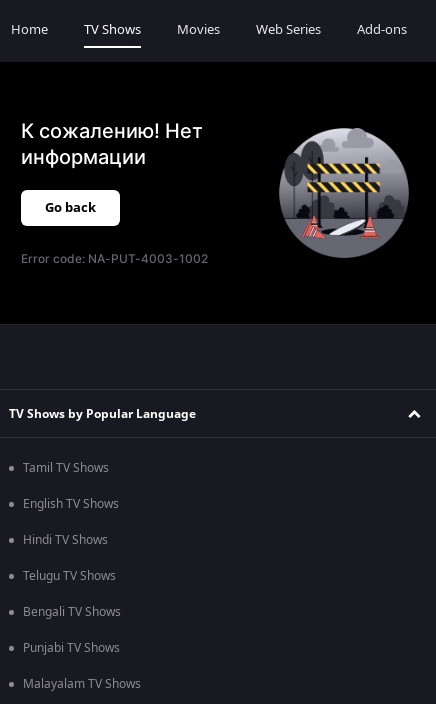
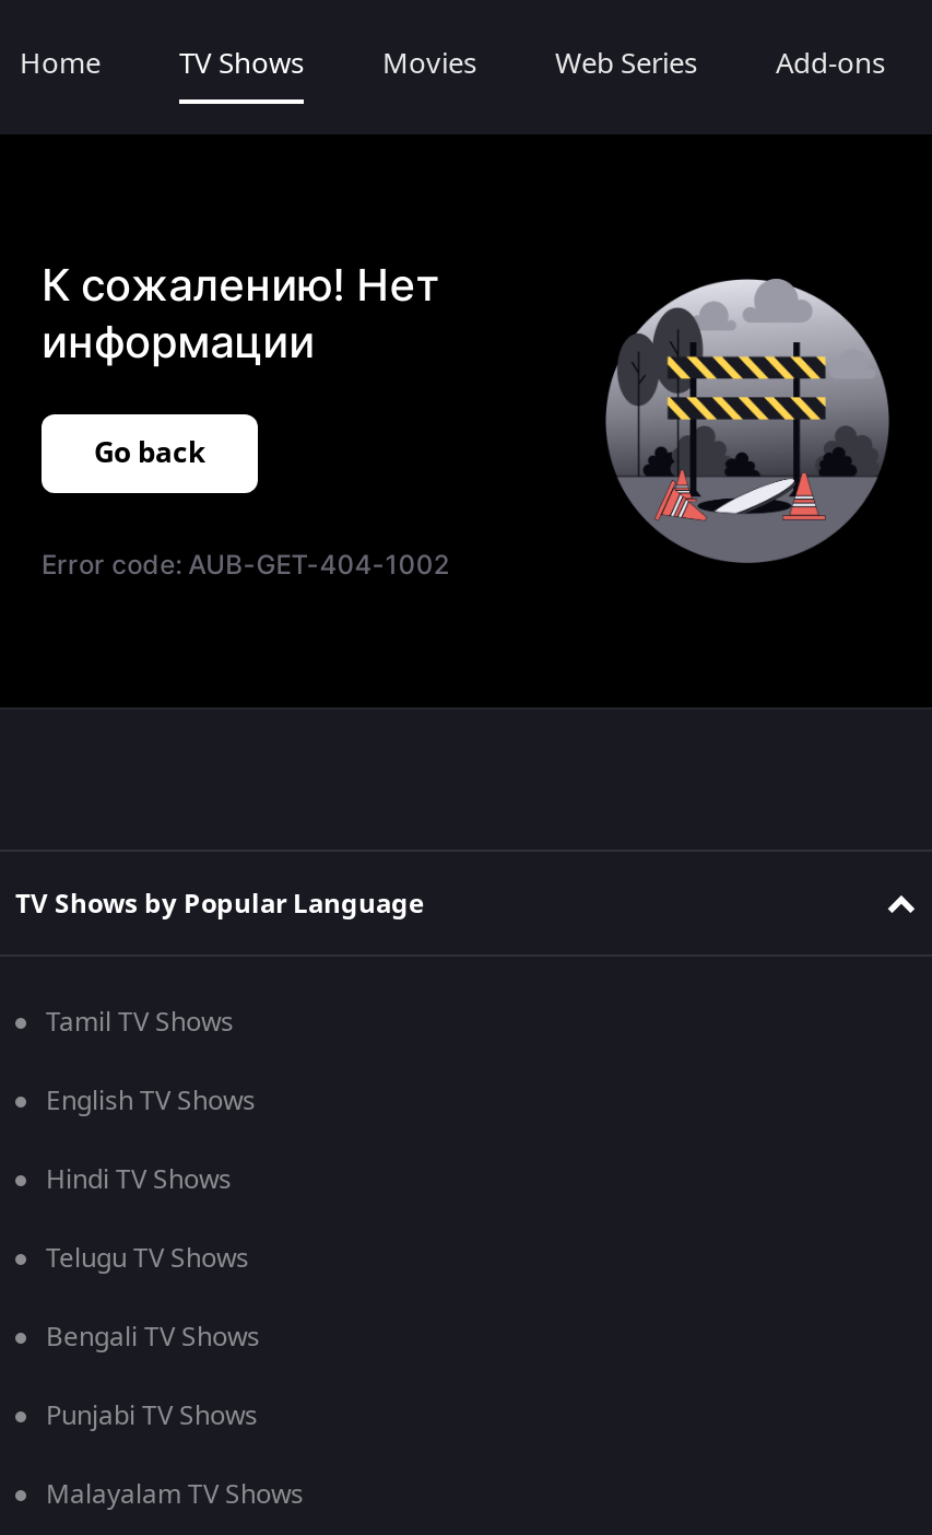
- Error code: NA-PUT-4003-1002
+ Error code: AUB-GET-404-1002
